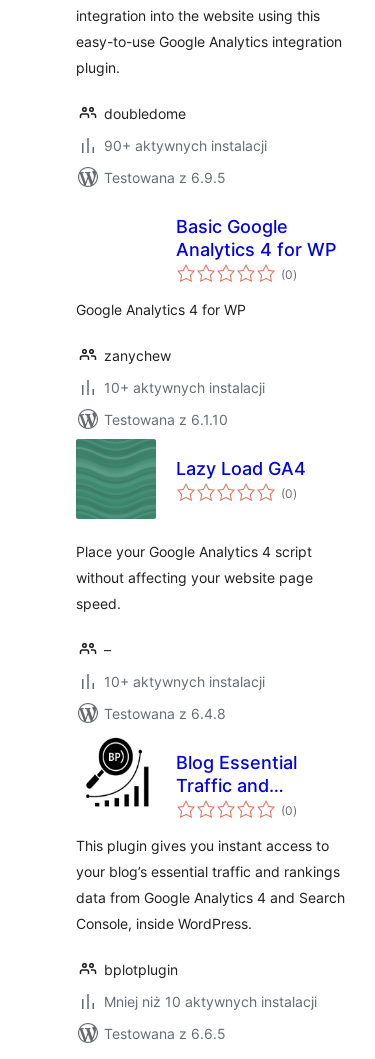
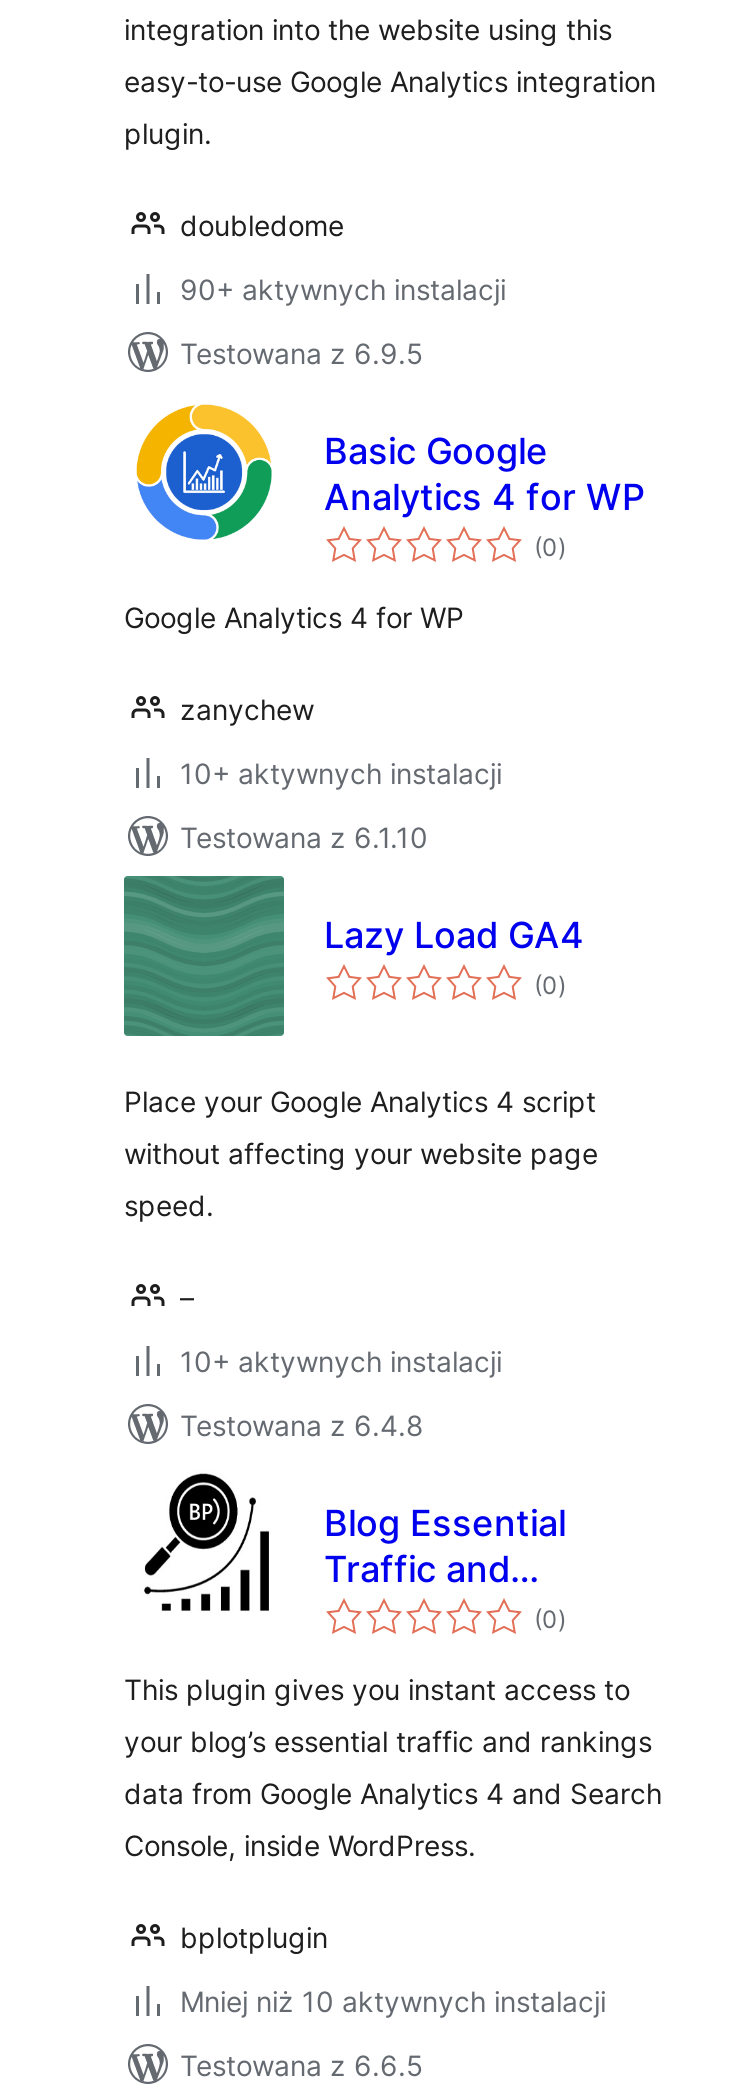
+ [image]
